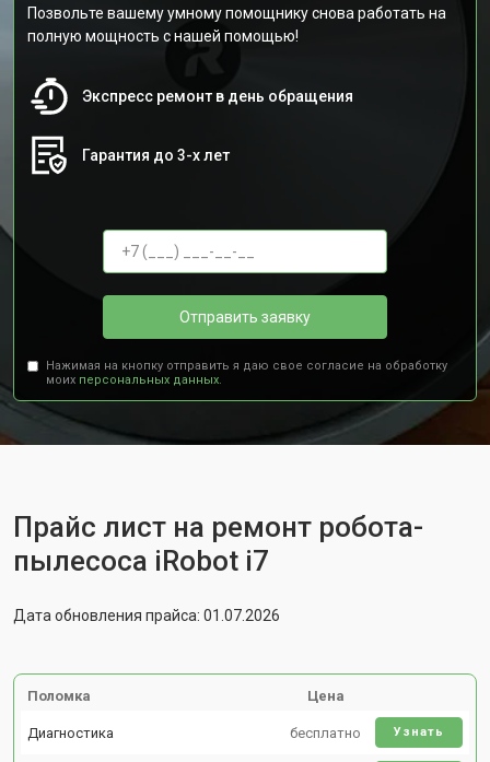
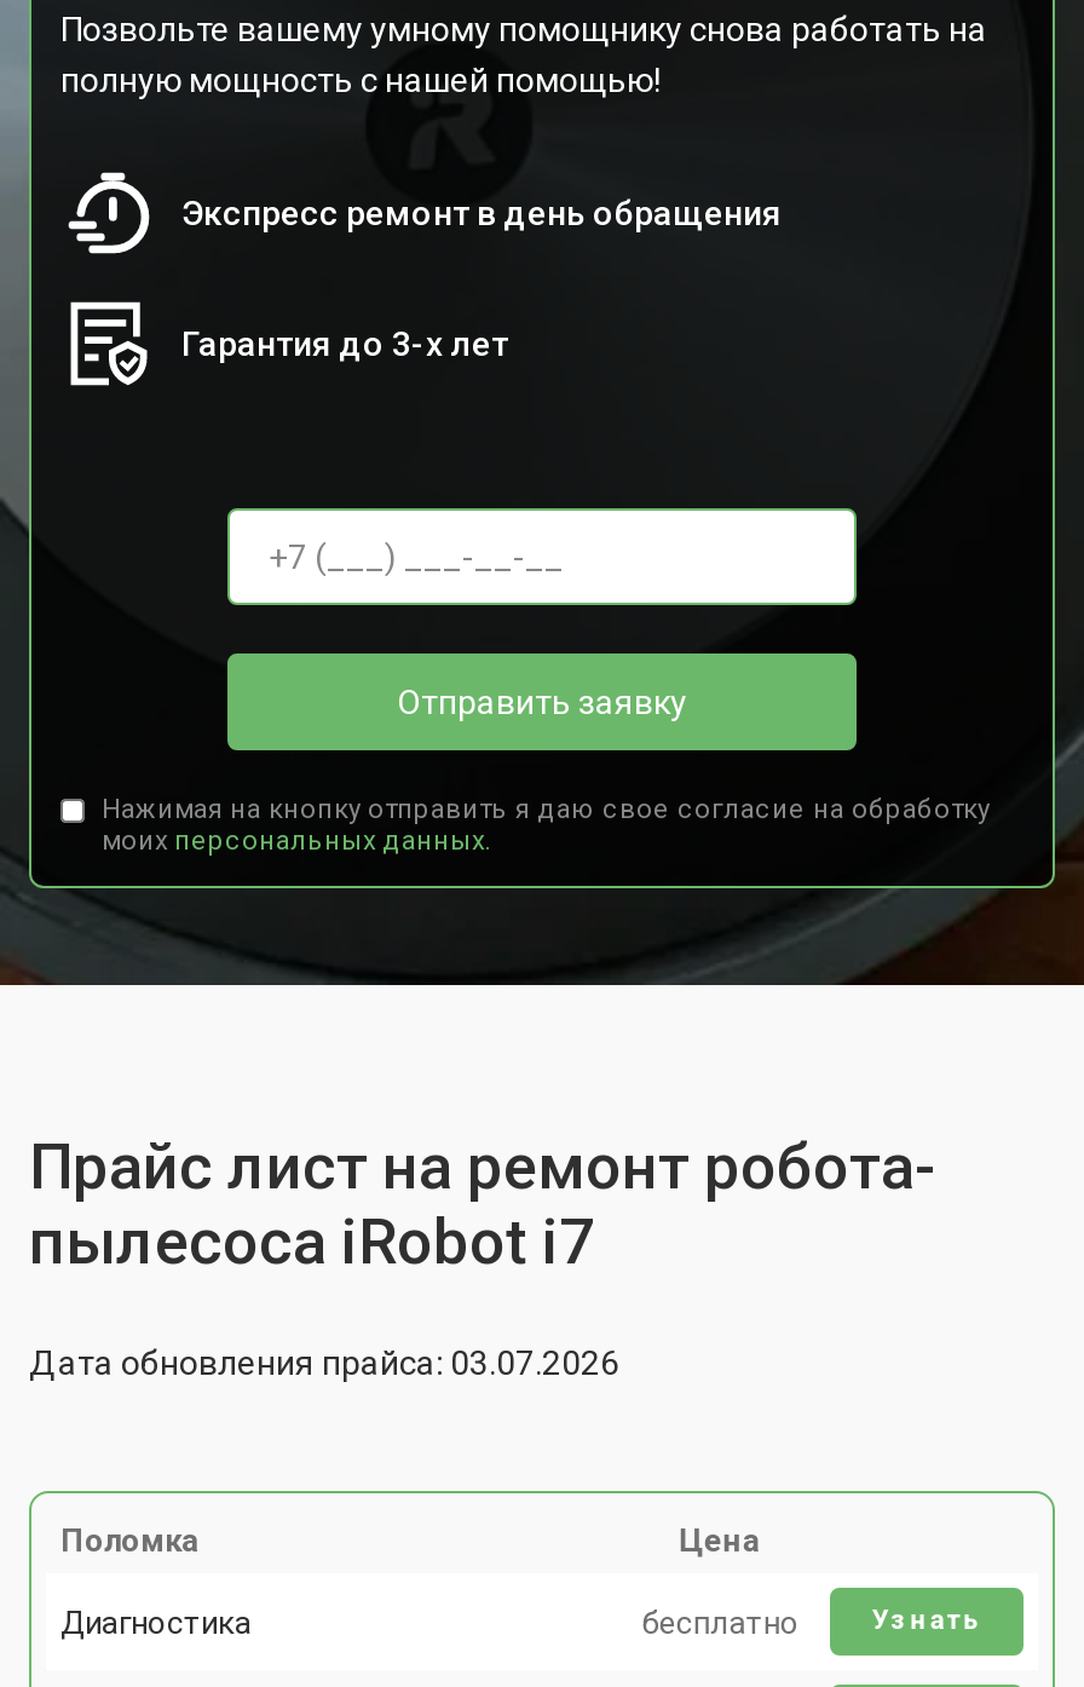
- Дата обновления прайса: 01.07.2026
+ Дата обновления прайса: 03.07.2026
